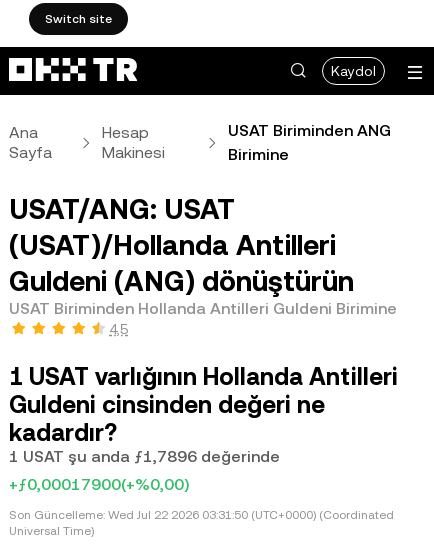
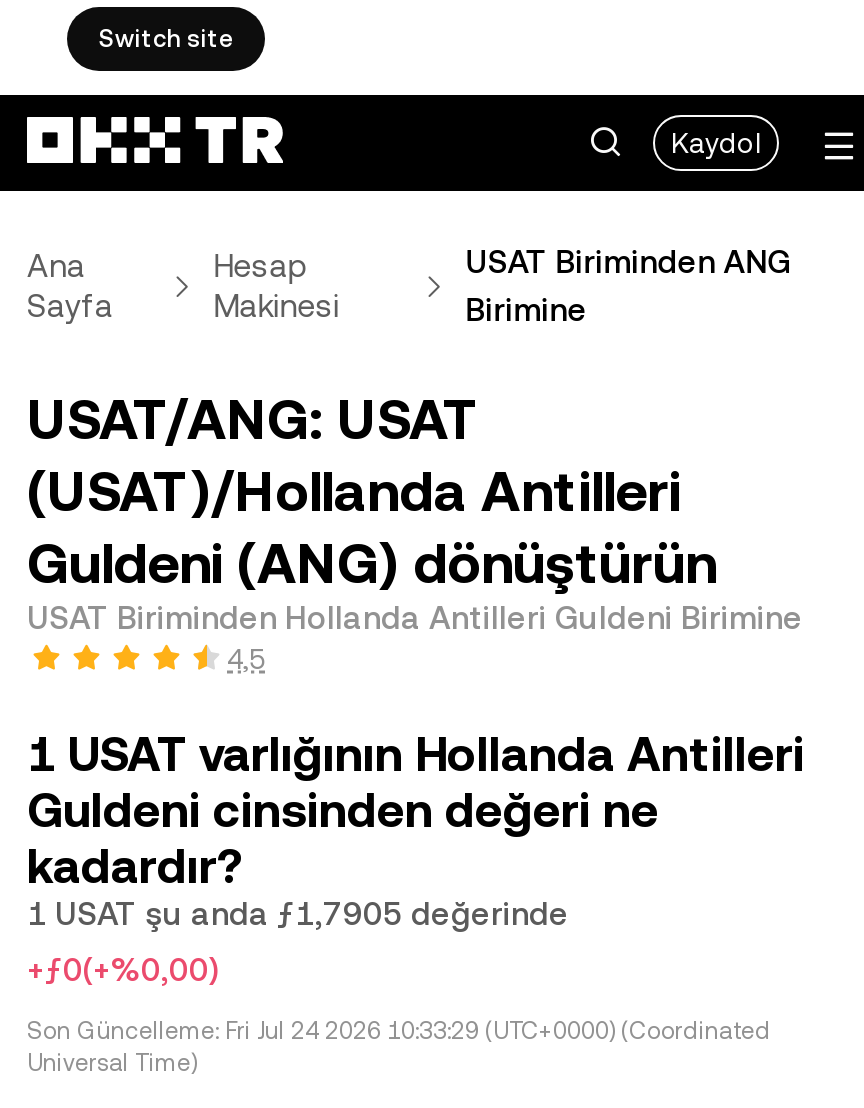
- 1 USAT şu anda ƒ1,7896 değerinde
+ 1 USAT şu anda ƒ1,7905 değerinde

- +ƒ0,00017900(+%0,00)
+ +ƒ0(+%0,00)

- Son Güncelleme: Wed Jul 22 2026 03:31:50 (UTC+0000) (Coordinated
+ Son Güncelleme: Fri Jul 24 2026 10:33:29 (UTC+0000) (Coordinated
